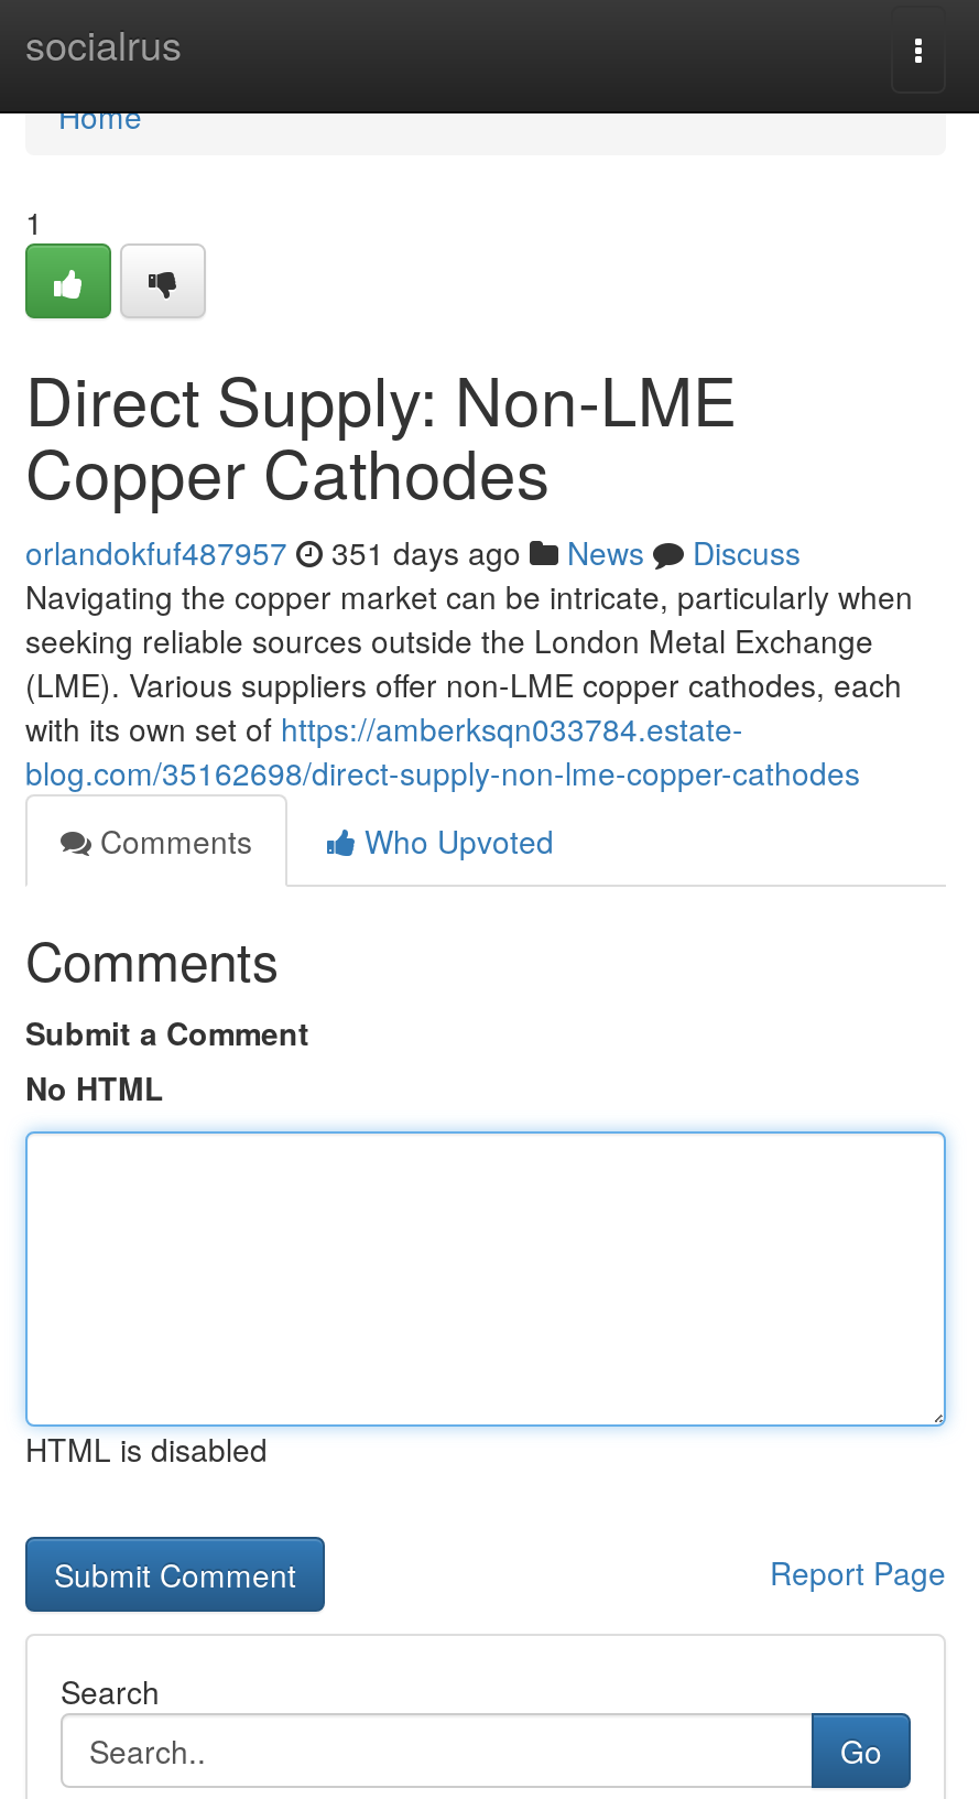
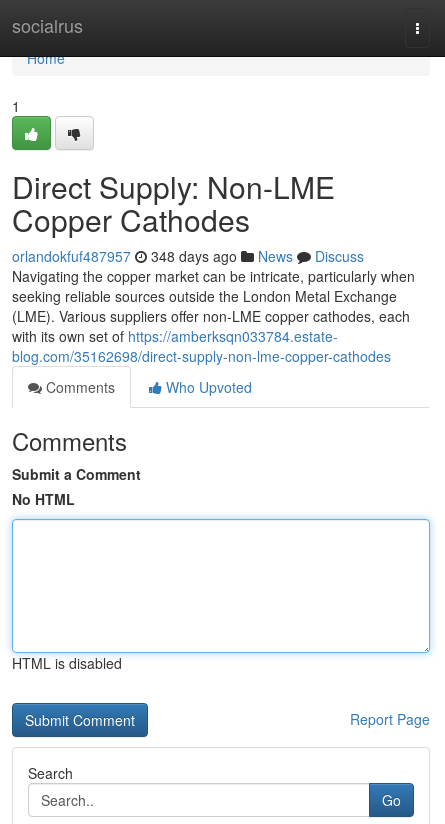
- orlandokfuf487957 351 days ago News Discuss
+ orlandokfuf487957 348 days ago News Discuss
